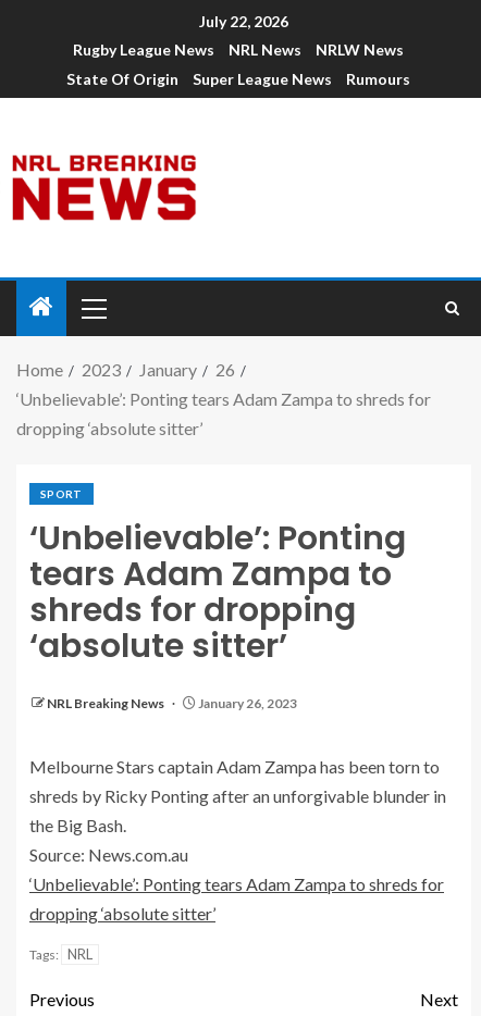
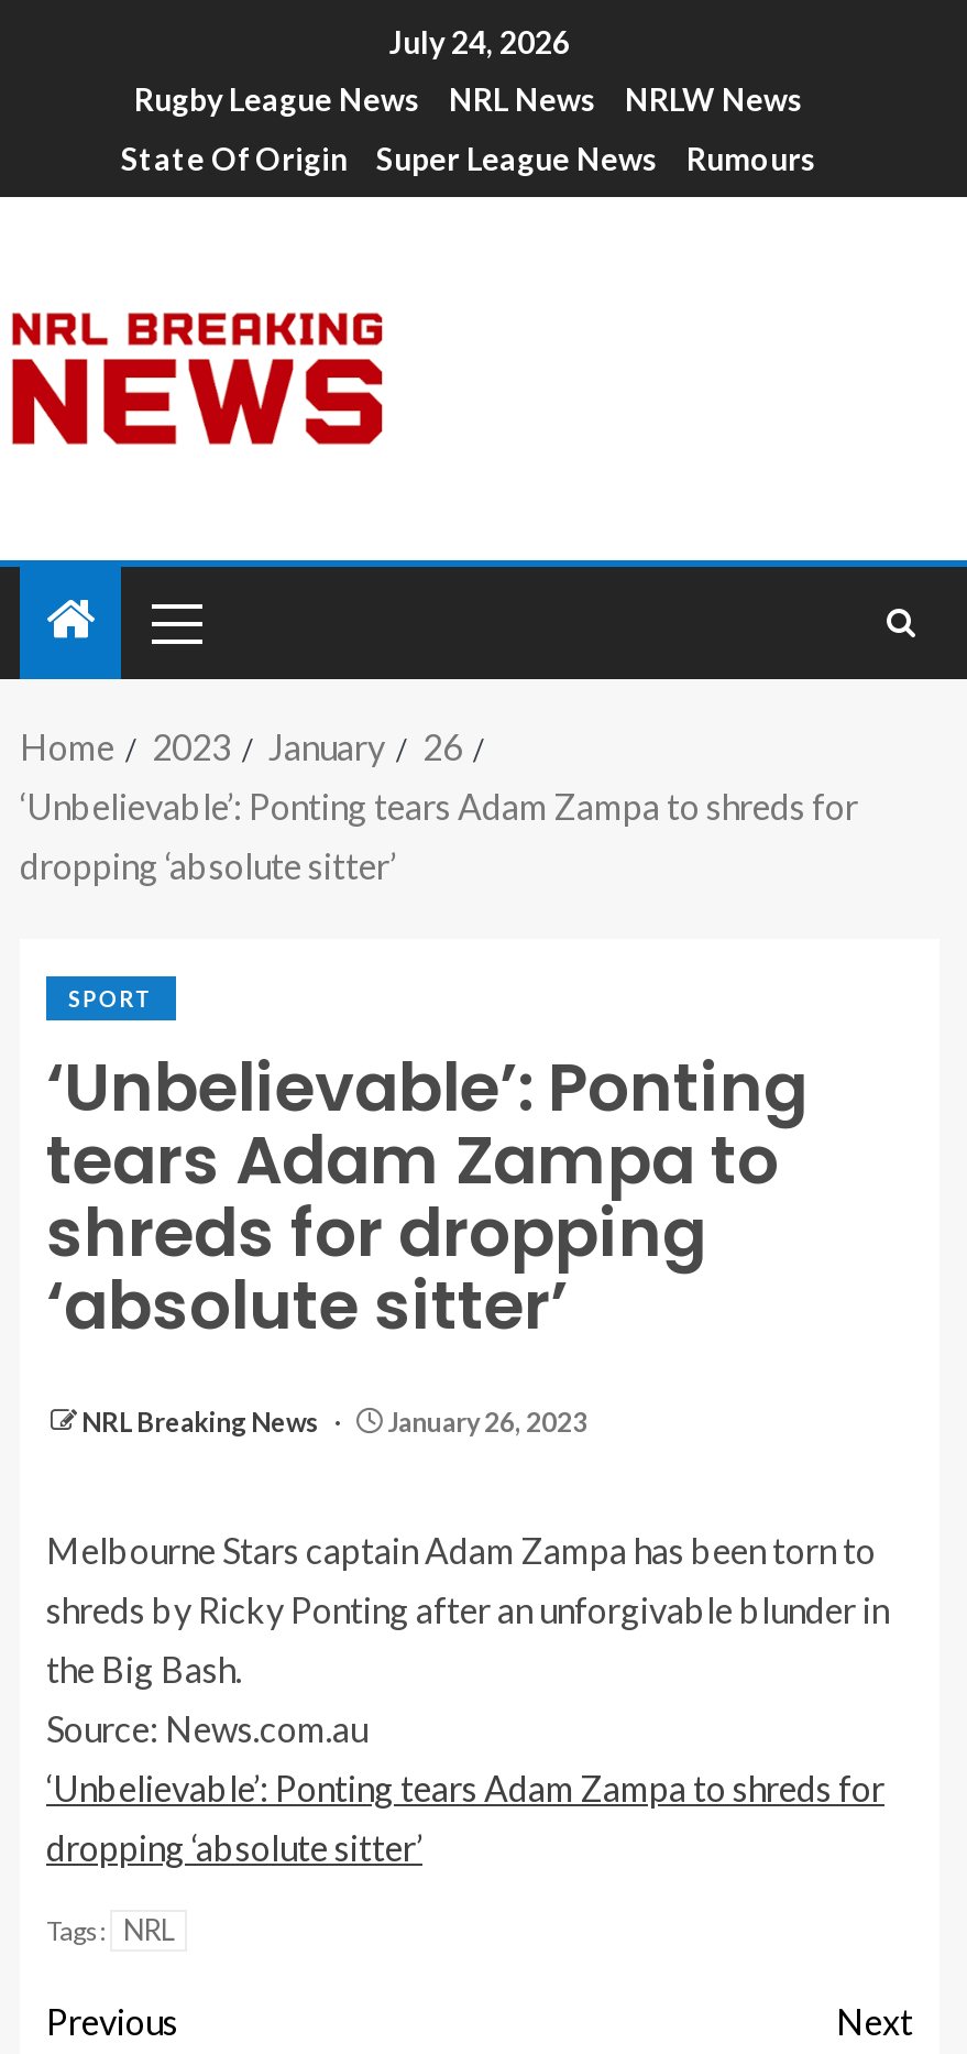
- July 22, 2026
+ July 24, 2026
